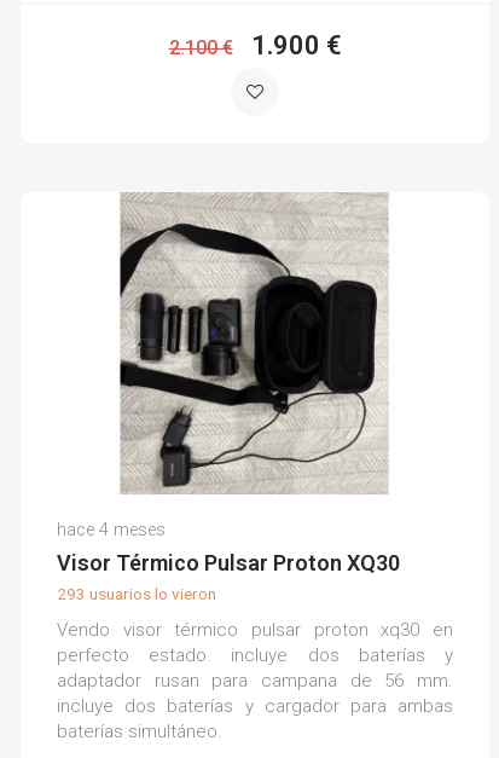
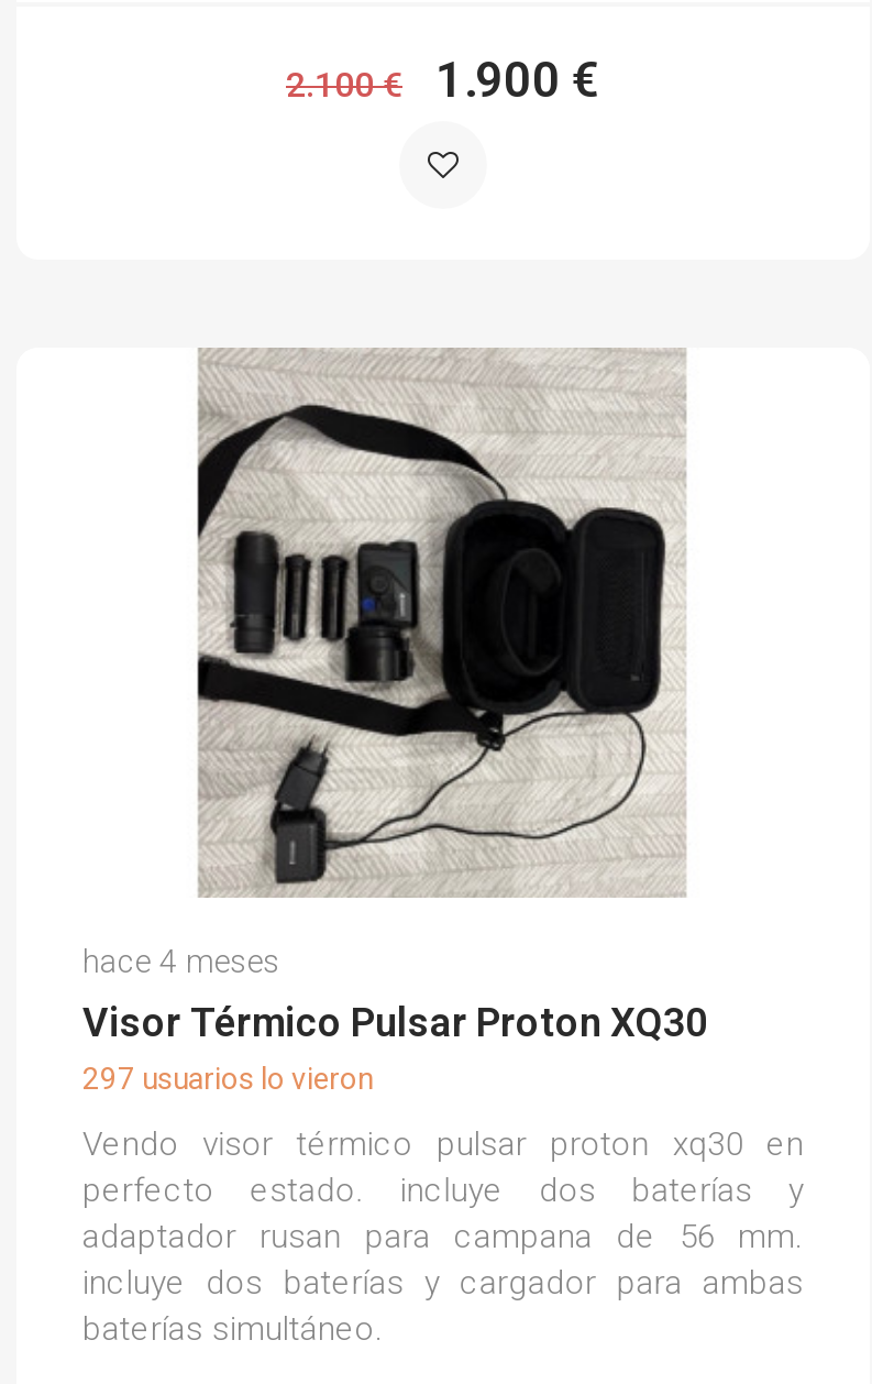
- 293 usuarios lo vieron
+ 297 usuarios lo vieron
